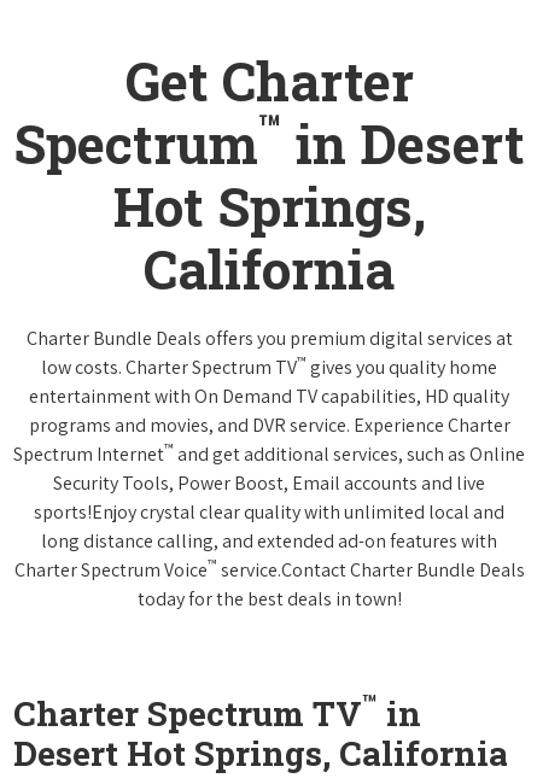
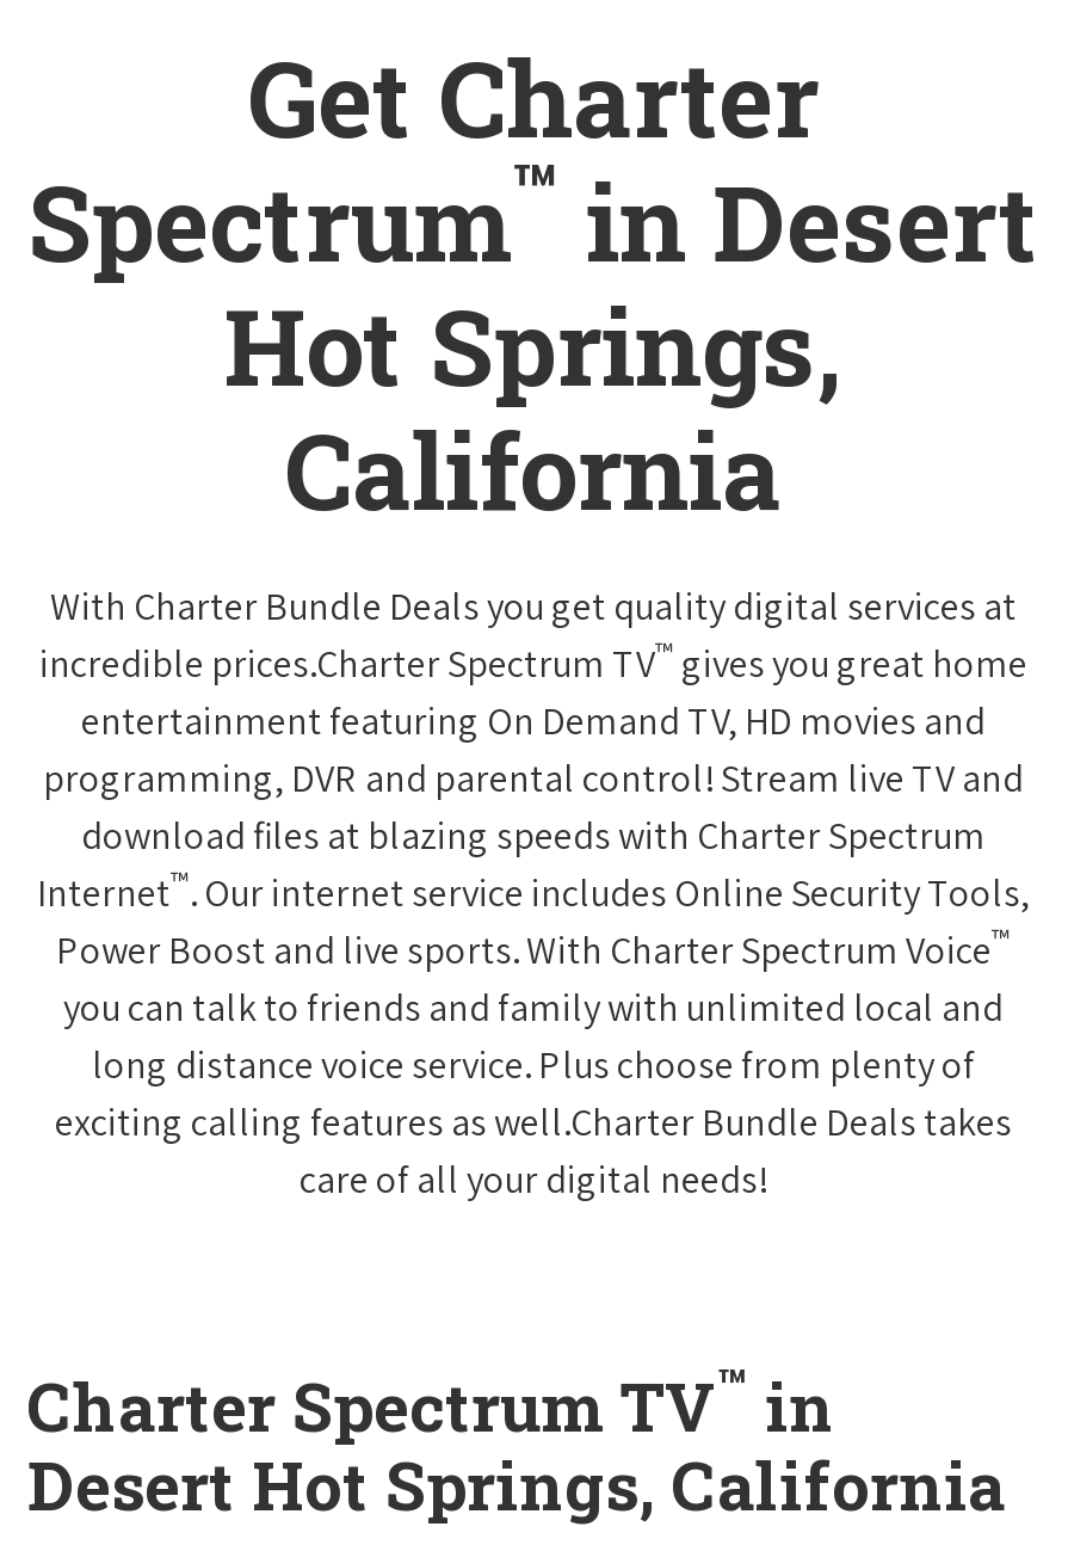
- Charter Bundle Deals offers you premium digital services at
- low costs. Charter Spectrum TV™ gives you quality home
- entertainment with On Demand TV capabilities, HD quality
- programs and movies, and DVR service. Experience Charter
- Spectrum Internet™ and get additional services, such as Online
- Security Tools, Power Boost, Email accounts and live
- sports!Enjoy crystal clear quality with unlimited local and
- long distance calling, and extended ad-on features with
- Charter Spectrum Voice™ service.Contact Charter Bundle Deals
- today for the best deals in town!
+ With Charter Bundle Deals you get quality digital services at
+ incredible prices.Charter Spectrum TV™ gives you great home
+ entertainment featuring On Demand TV, HD movies and
+ programming, DVR and parental control! Stream live TV and
+ download files at blazing speeds with Charter Spectrum
+ Internet™. Our internet service includes Online Security Tools,
+ Power Boost and live sports. With Charter Spectrum Voice™
+ you can talk to friends and family with unlimited local and
+ long distance voice service. Plus choose from plenty of
+ exciting calling features as well.Charter Bundle Deals takes
+ care of all your digital needs!
